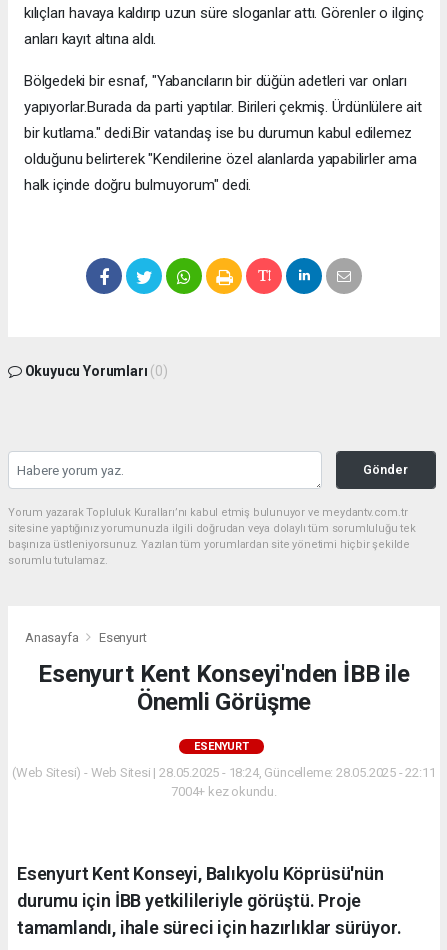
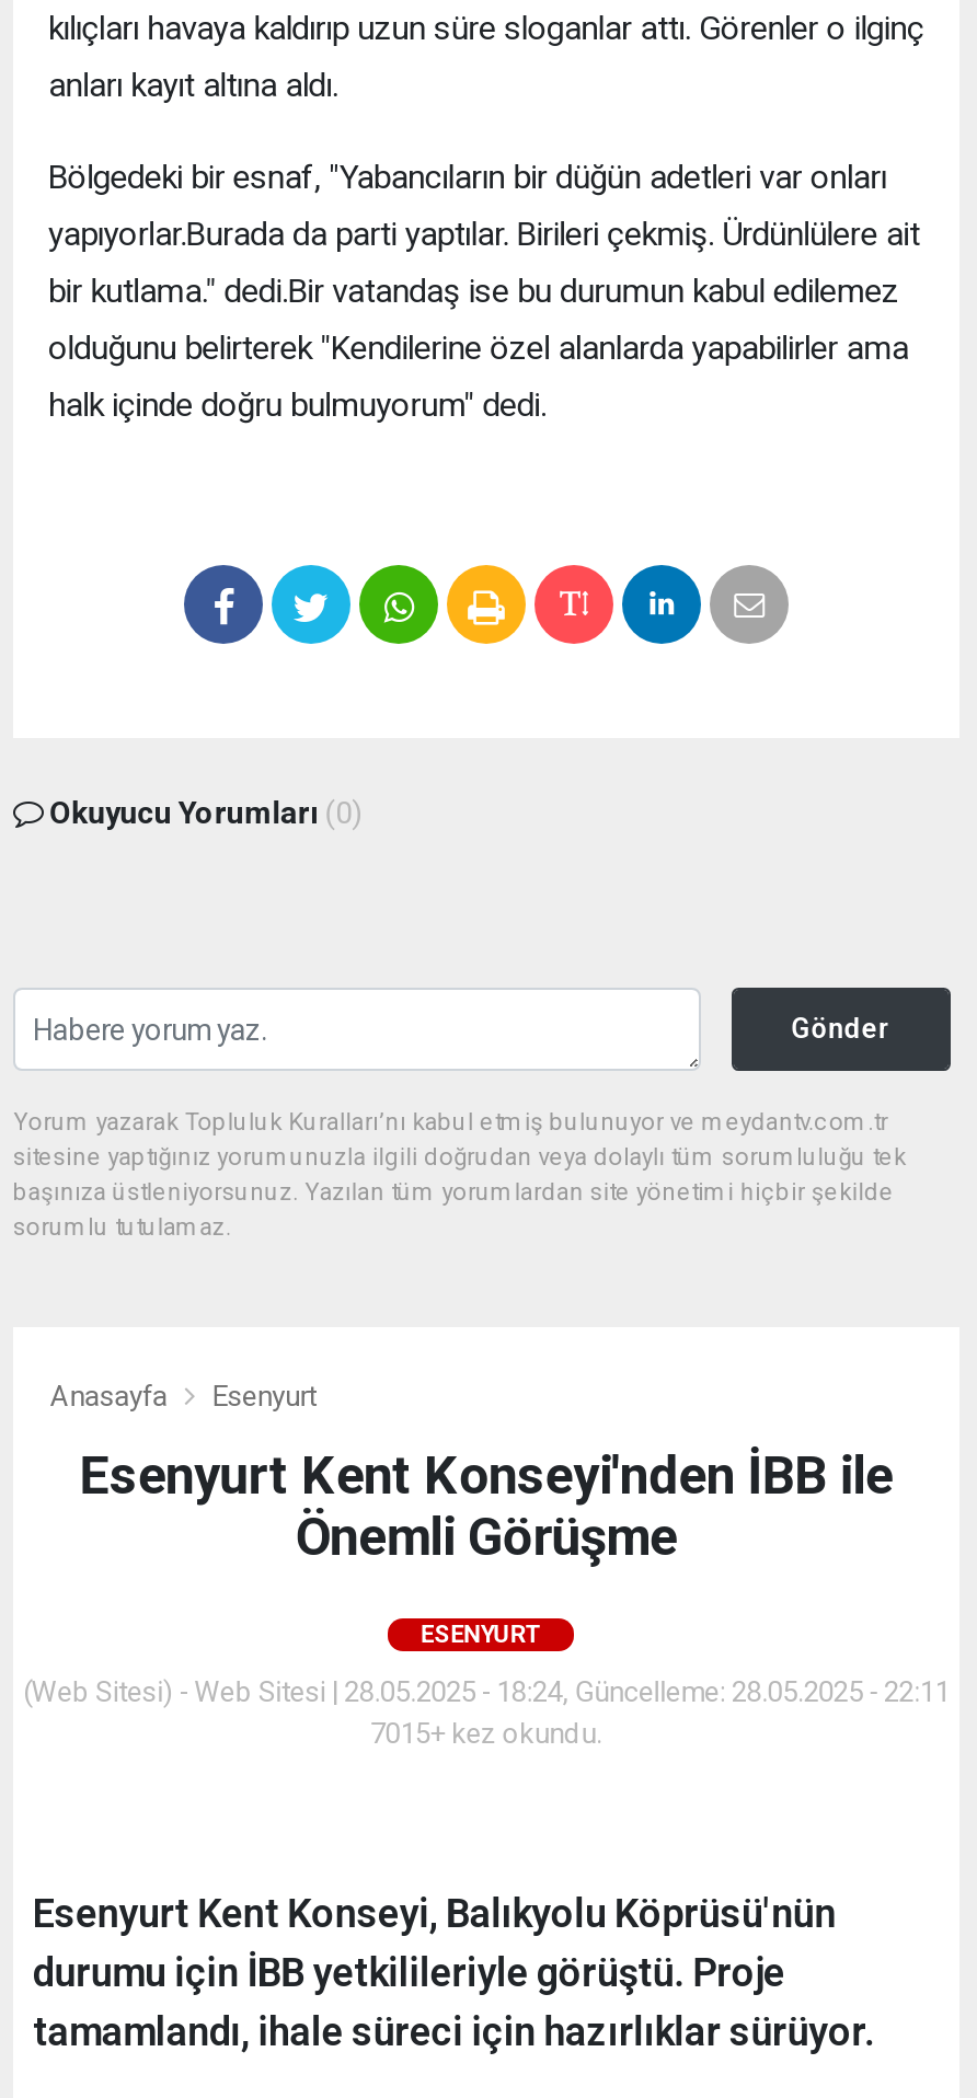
- 7004+ kez okundu.
+ 7015+ kez okundu.
